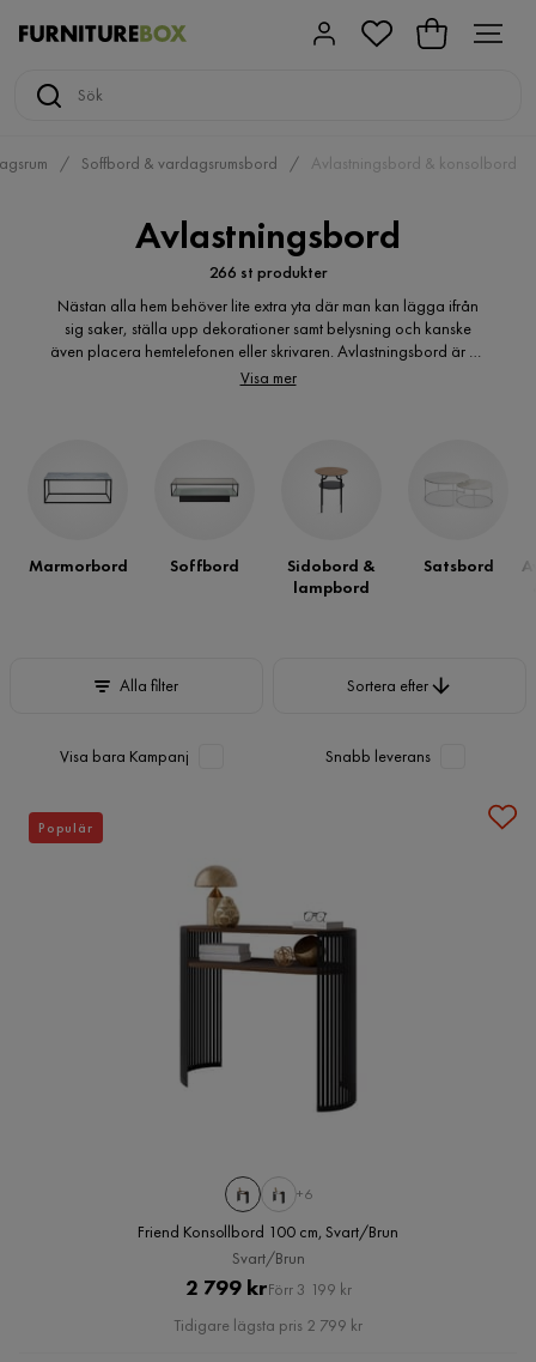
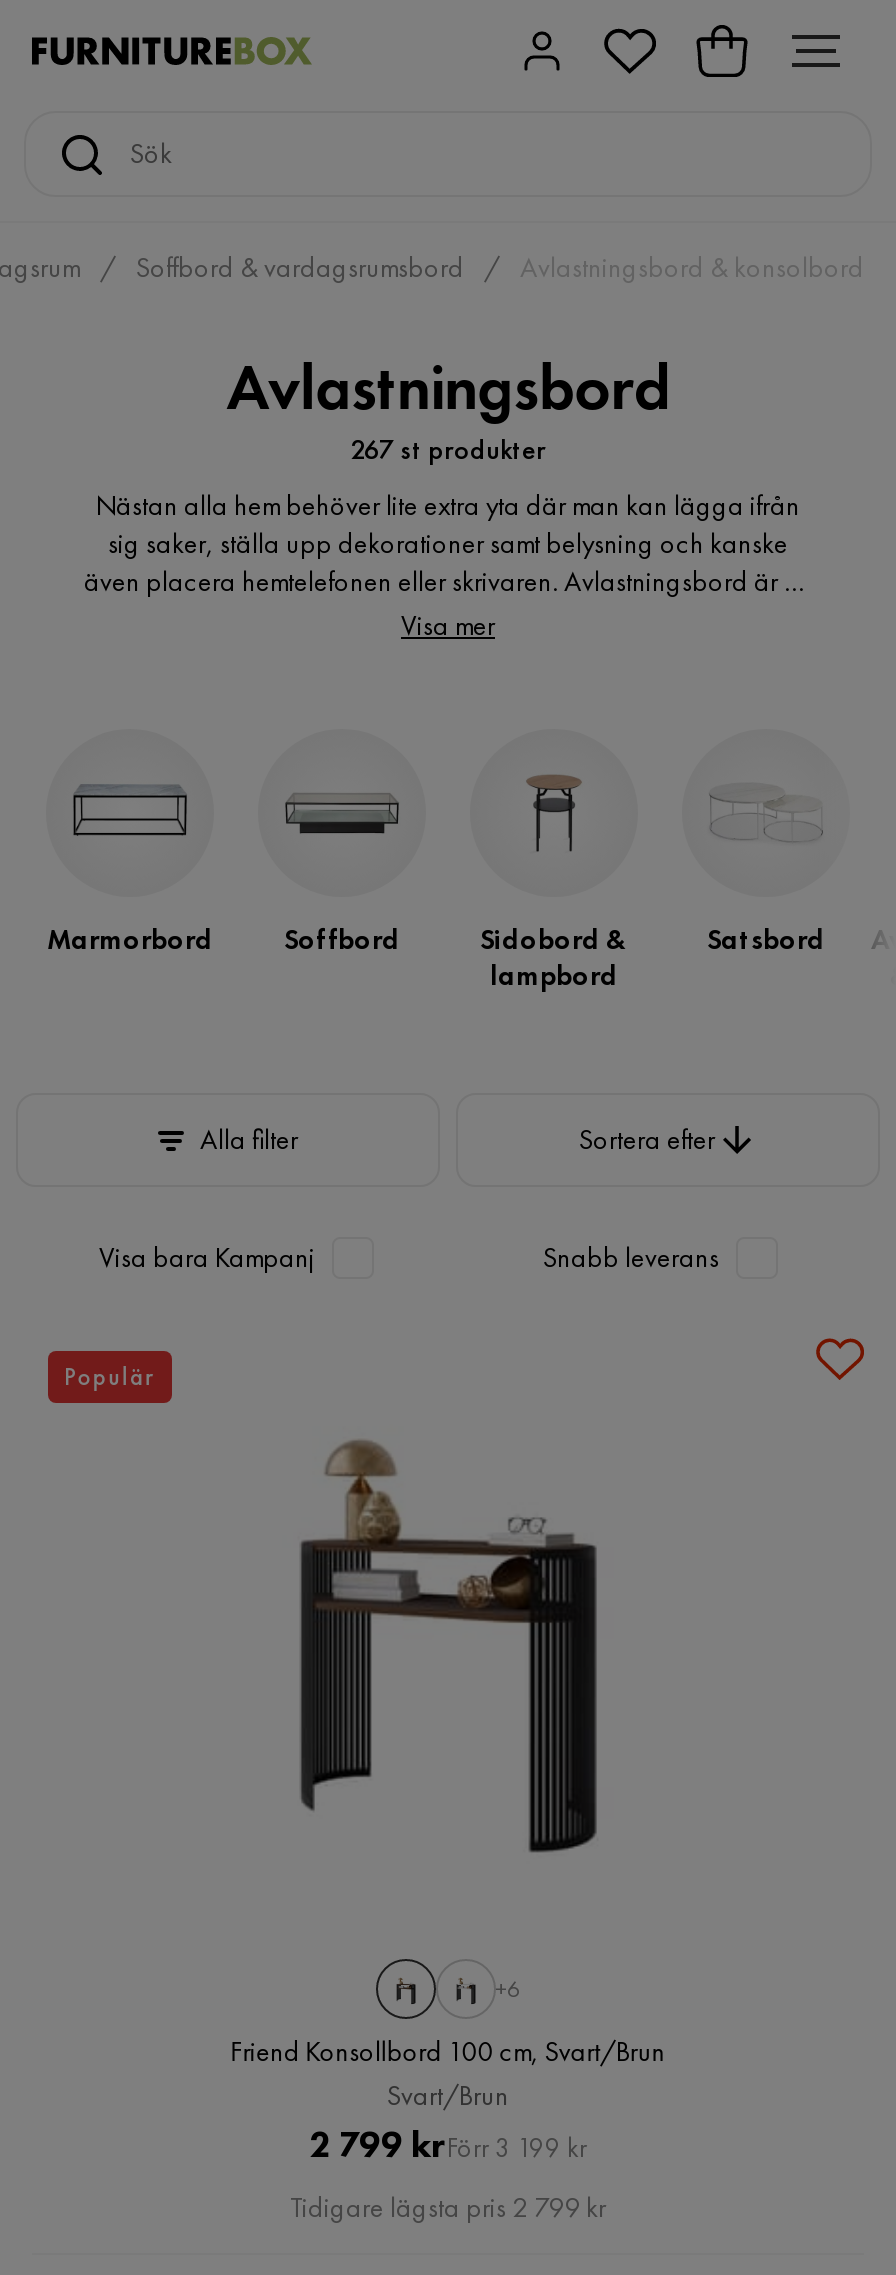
- 266 st produkter
+ 267 st produkter
